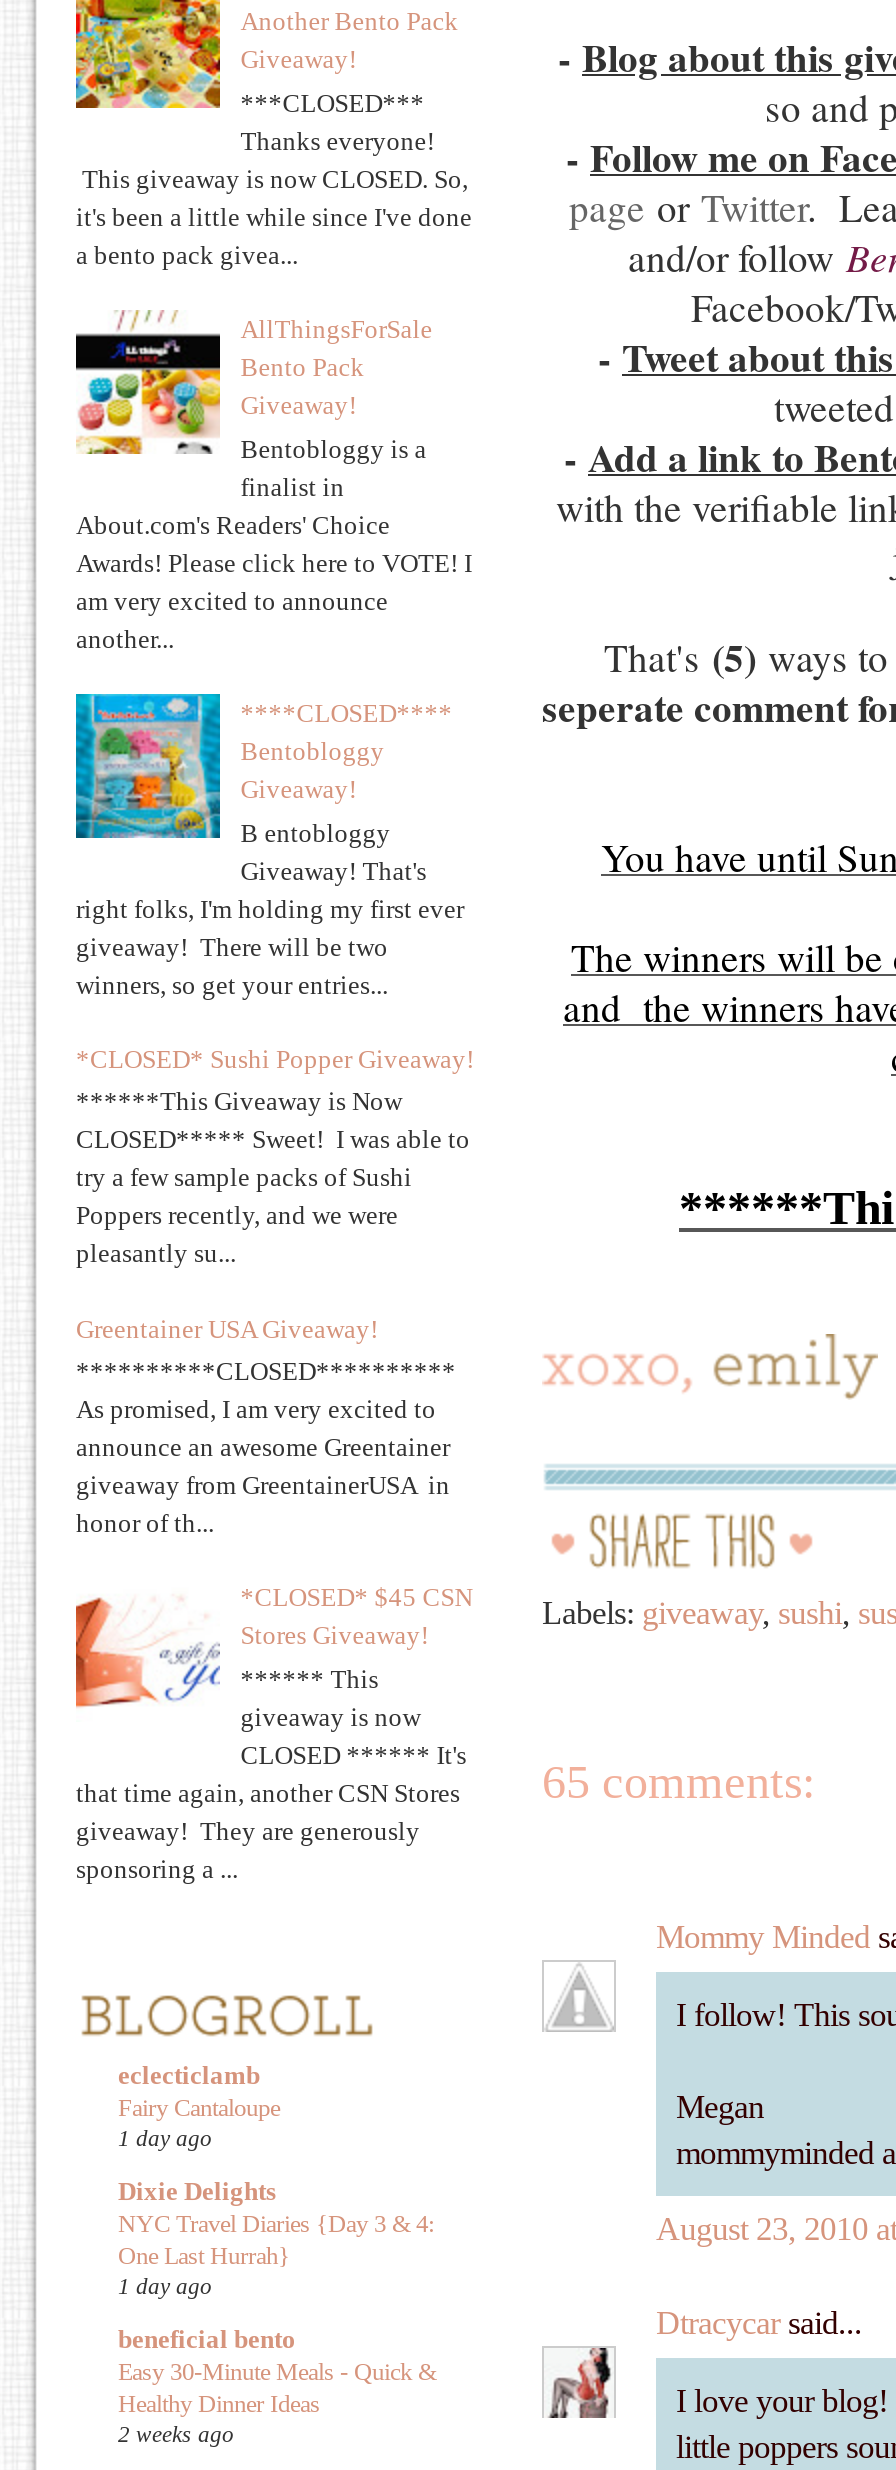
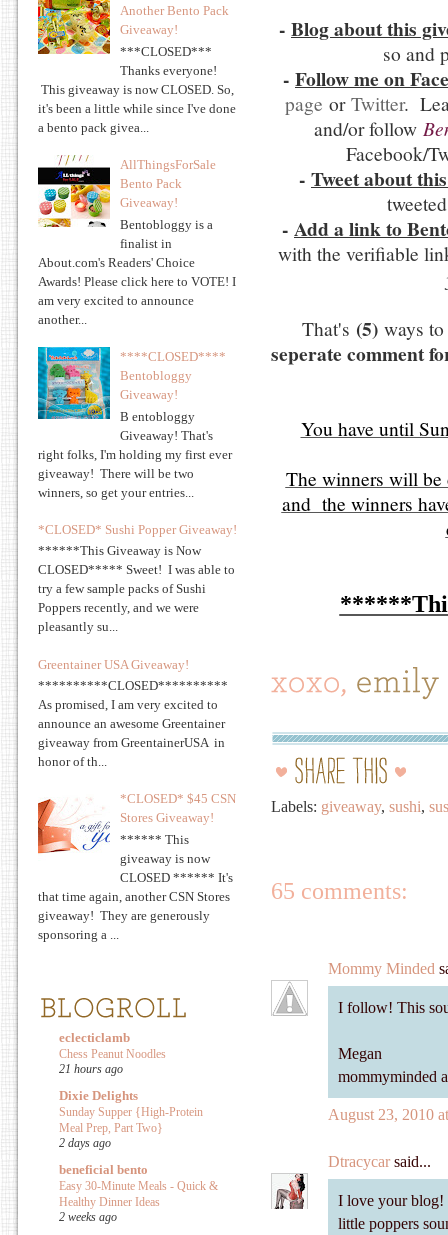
- Fairy Cantaloupe
- 1 day ago
+ Chess Peanut Noodles
+ 21 hours ago

- NYC Travel Diaries {Day 3 & 4:
- One Last Hurrah}
- 1 day ago
+ Sunday Supper {High-Protein
+ Meal Prep, Part Two}
+ 2 days ago
